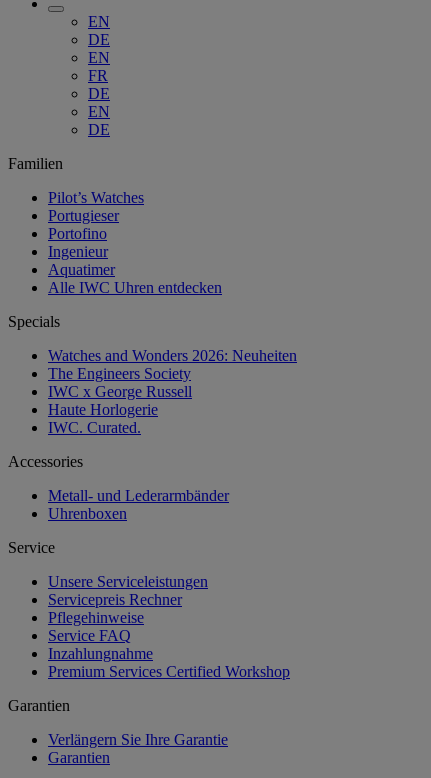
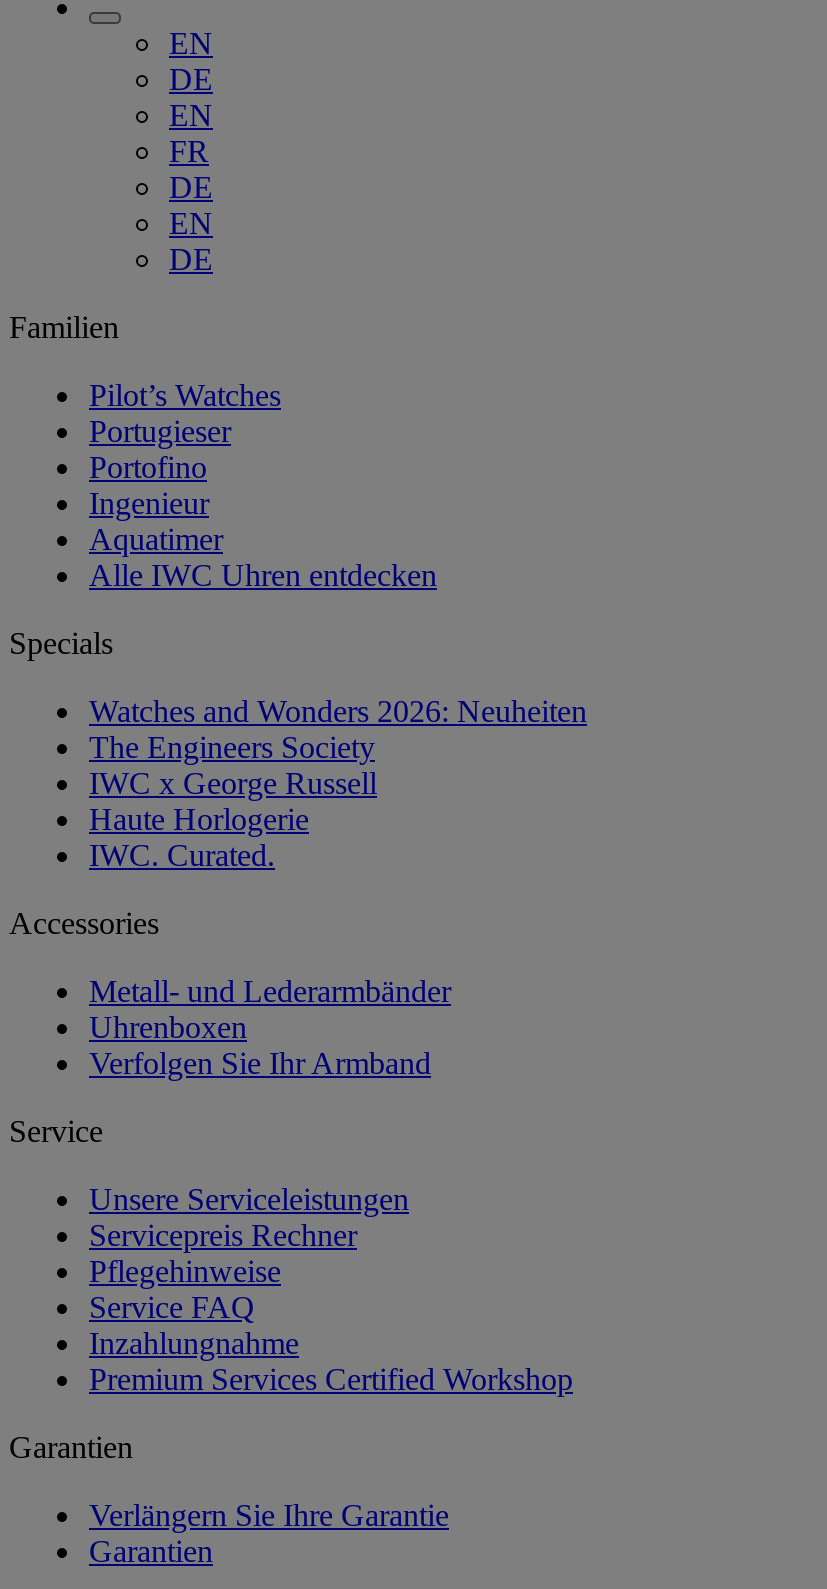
+ Verfolgen Sie Ihr Armband
